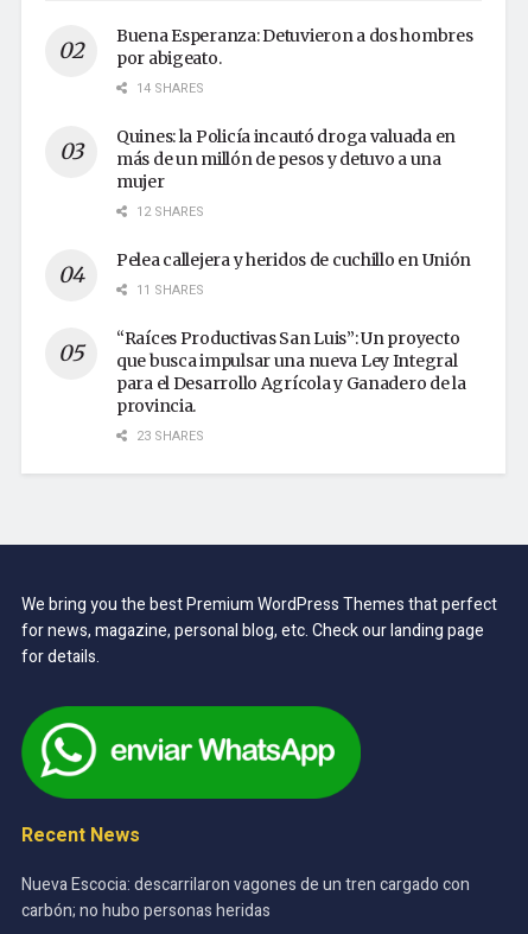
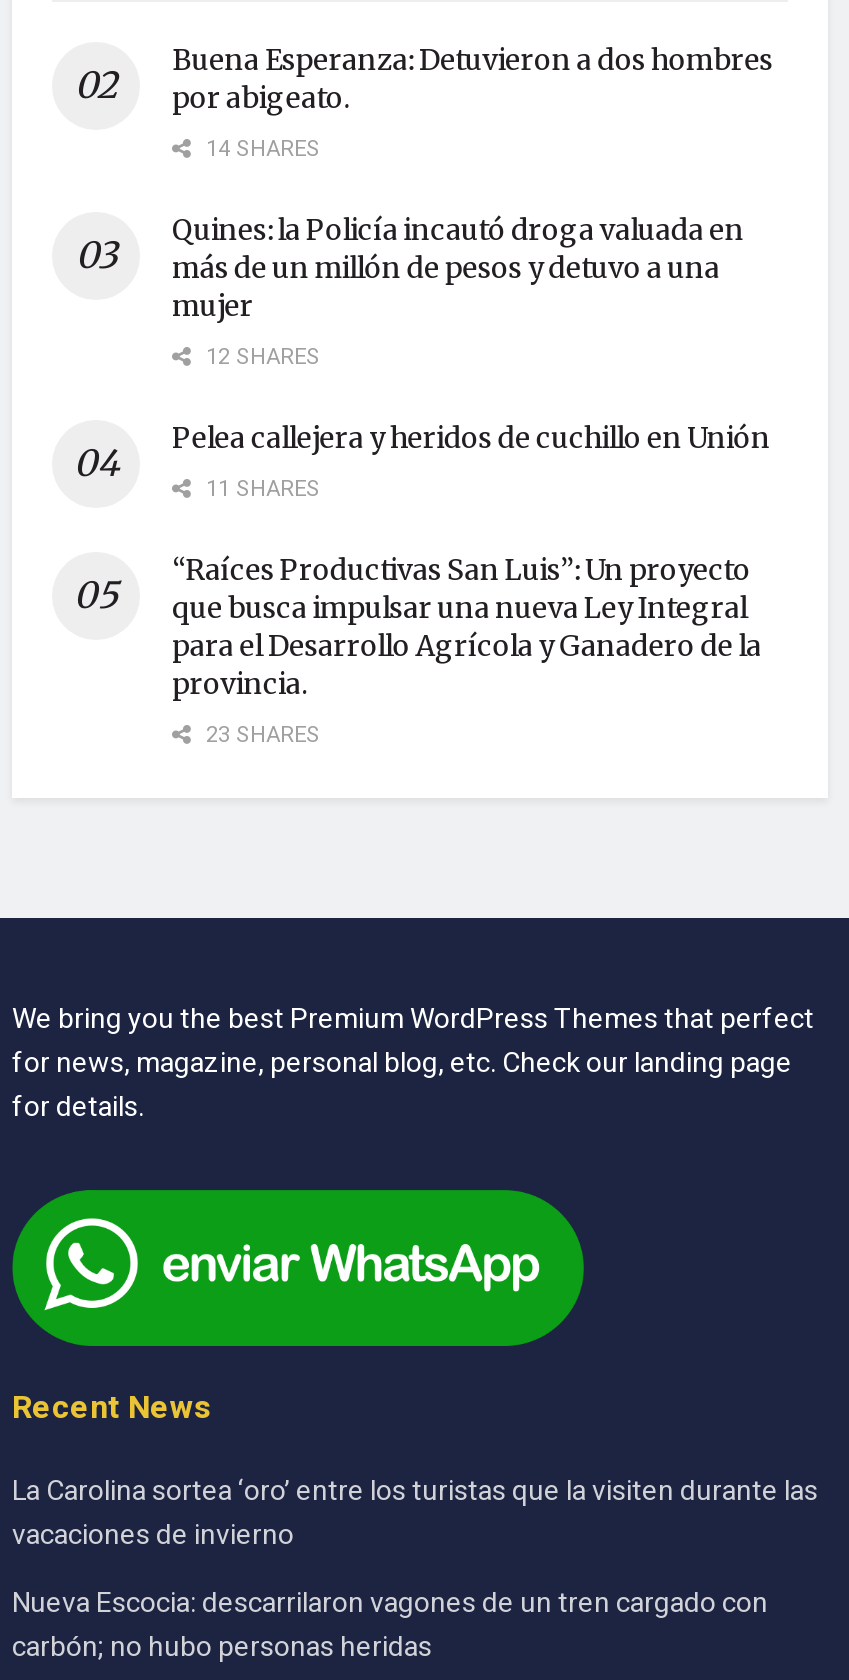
+ La Carolina sortea ‘oro’ entre los turistas que la visiten durante las
+ vacaciones de invierno
